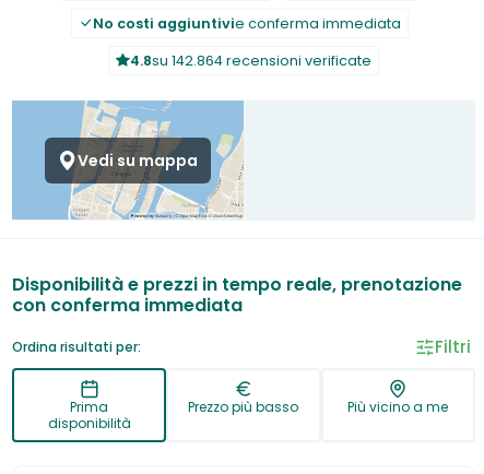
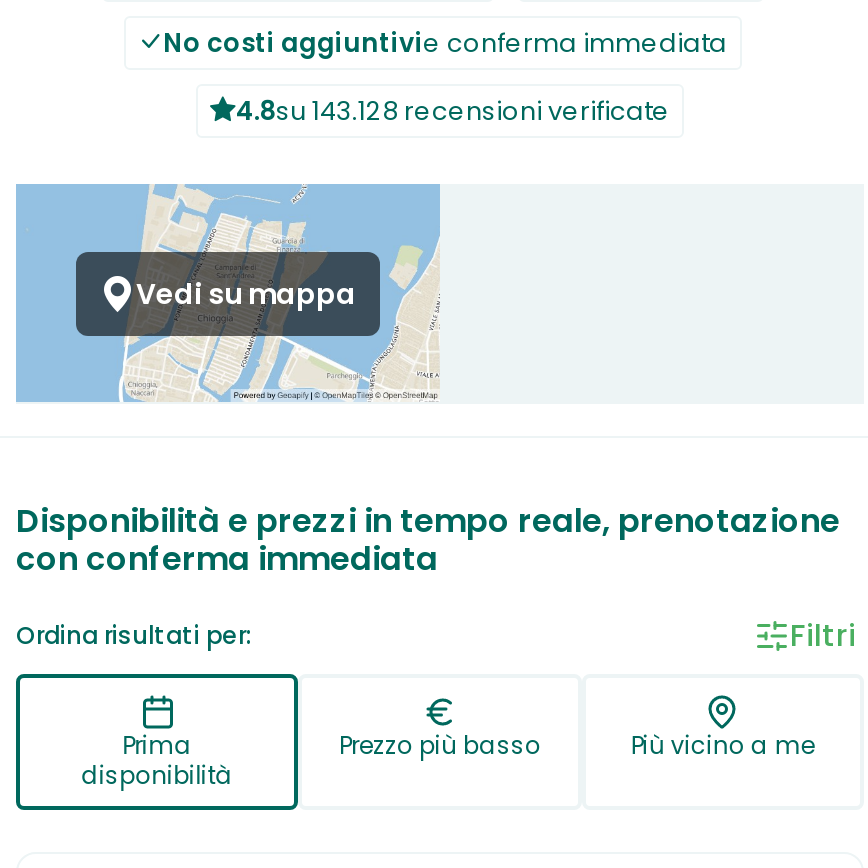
- 4.8su 142.864 recensioni verificate
+ 4.8su 143.128 recensioni verificate
